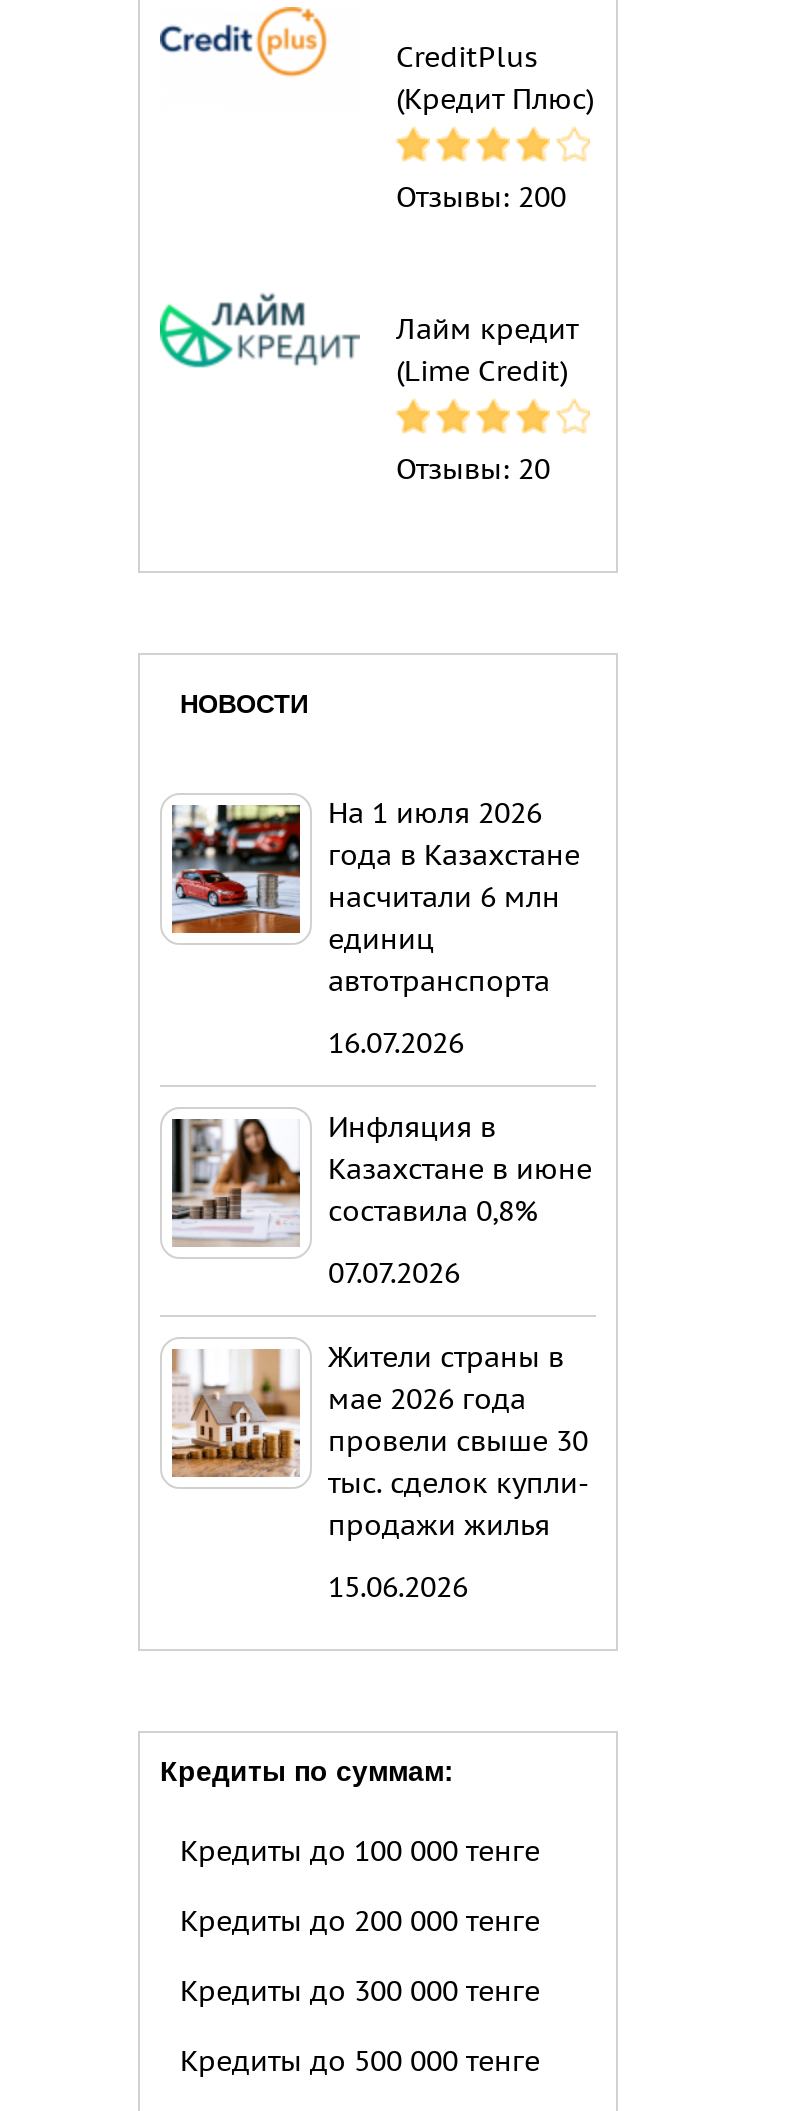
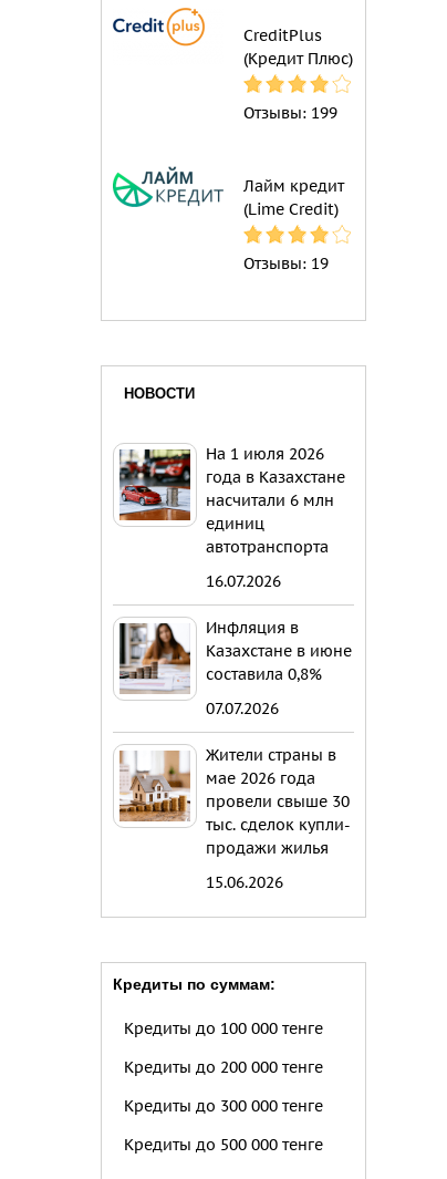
- Отзывы: 200
+ Отзывы: 199

- Отзывы: 20
+ Отзывы: 19
